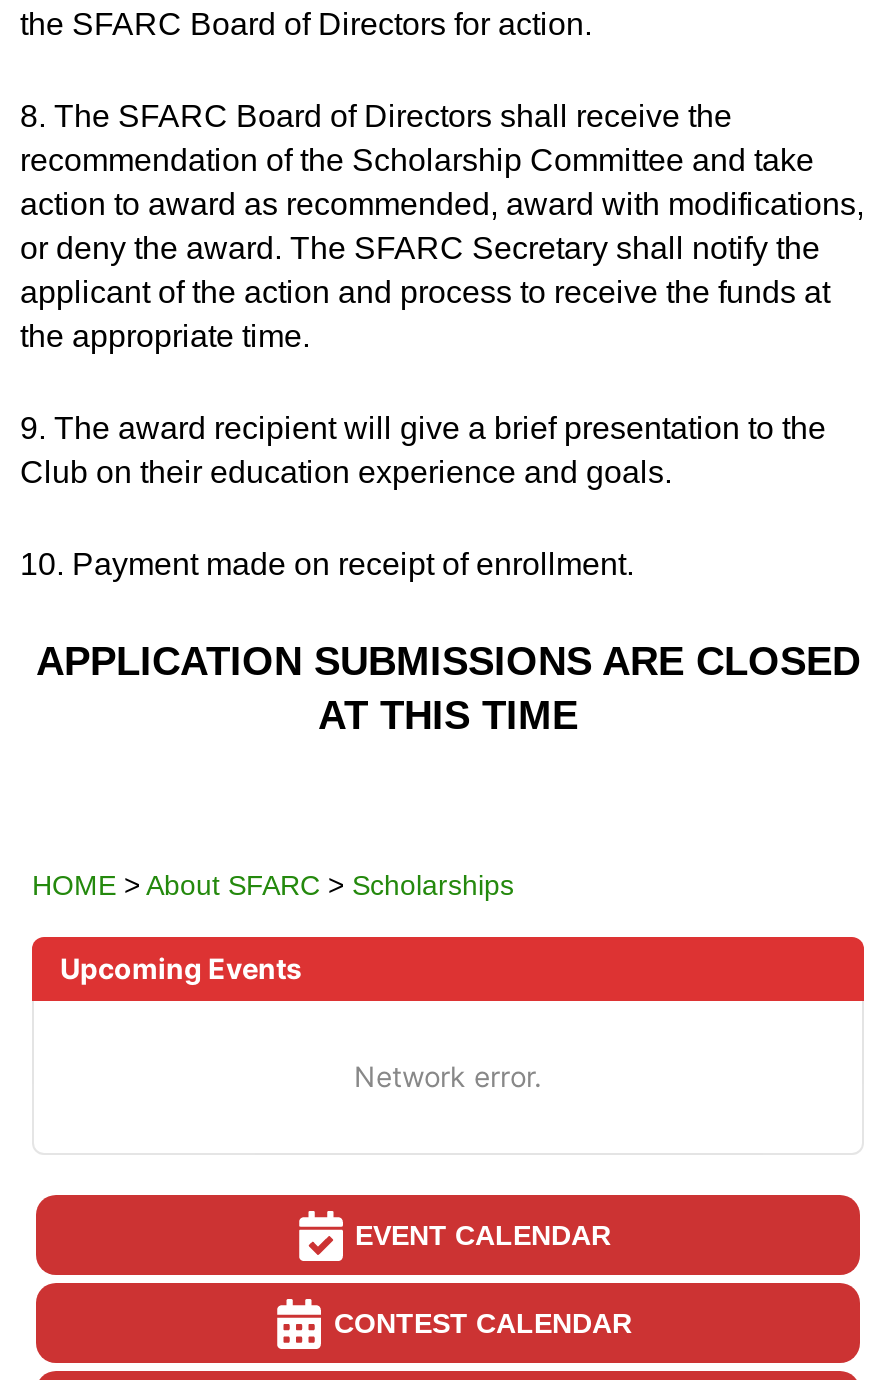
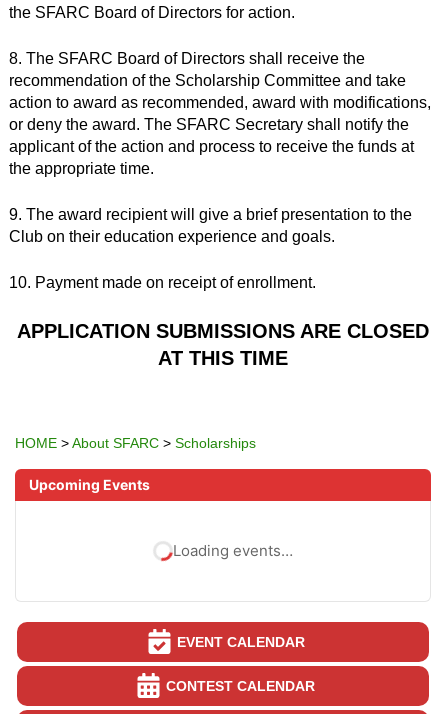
- Network error.
+ Loading events…
